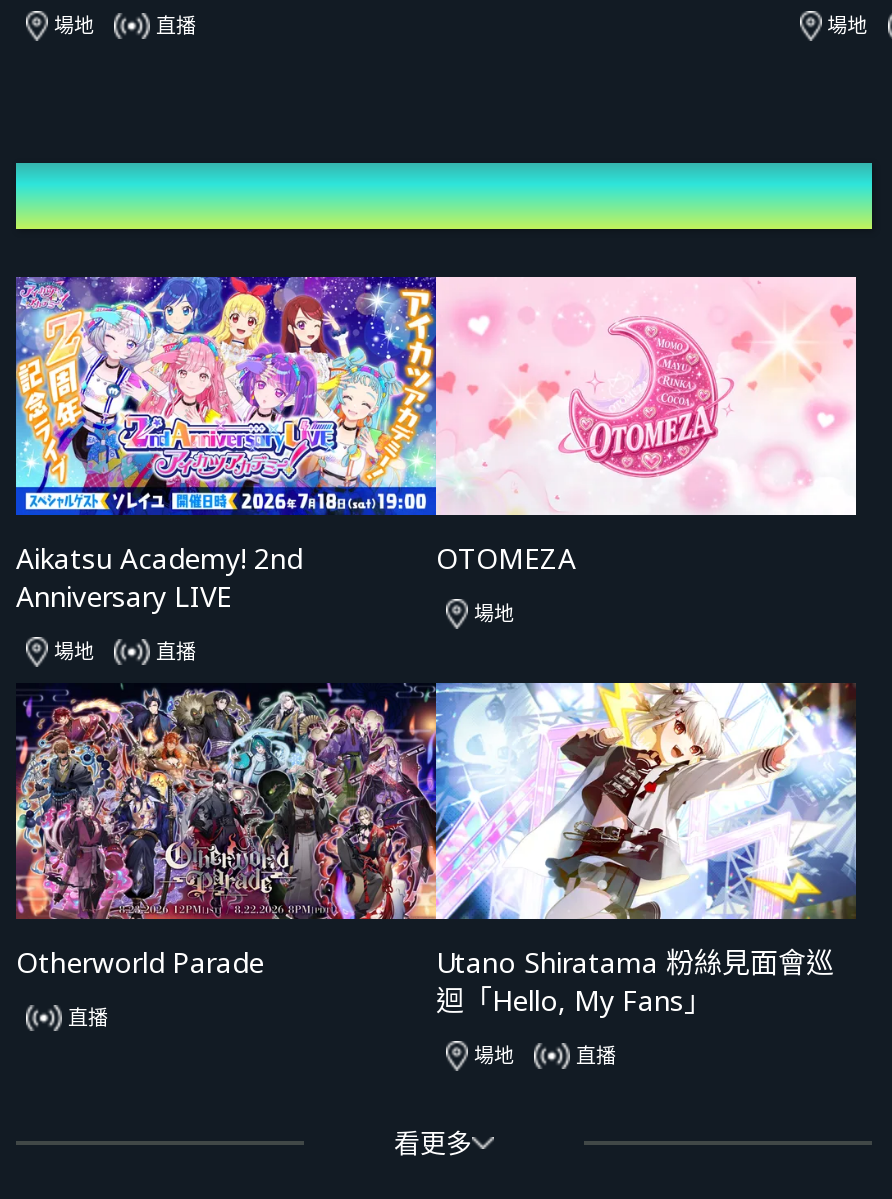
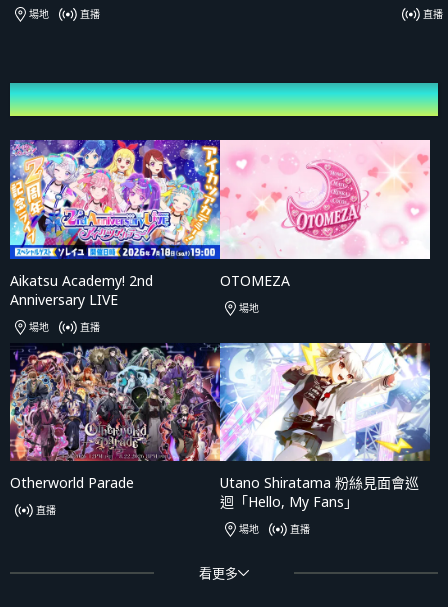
- 場地
+ 直播
